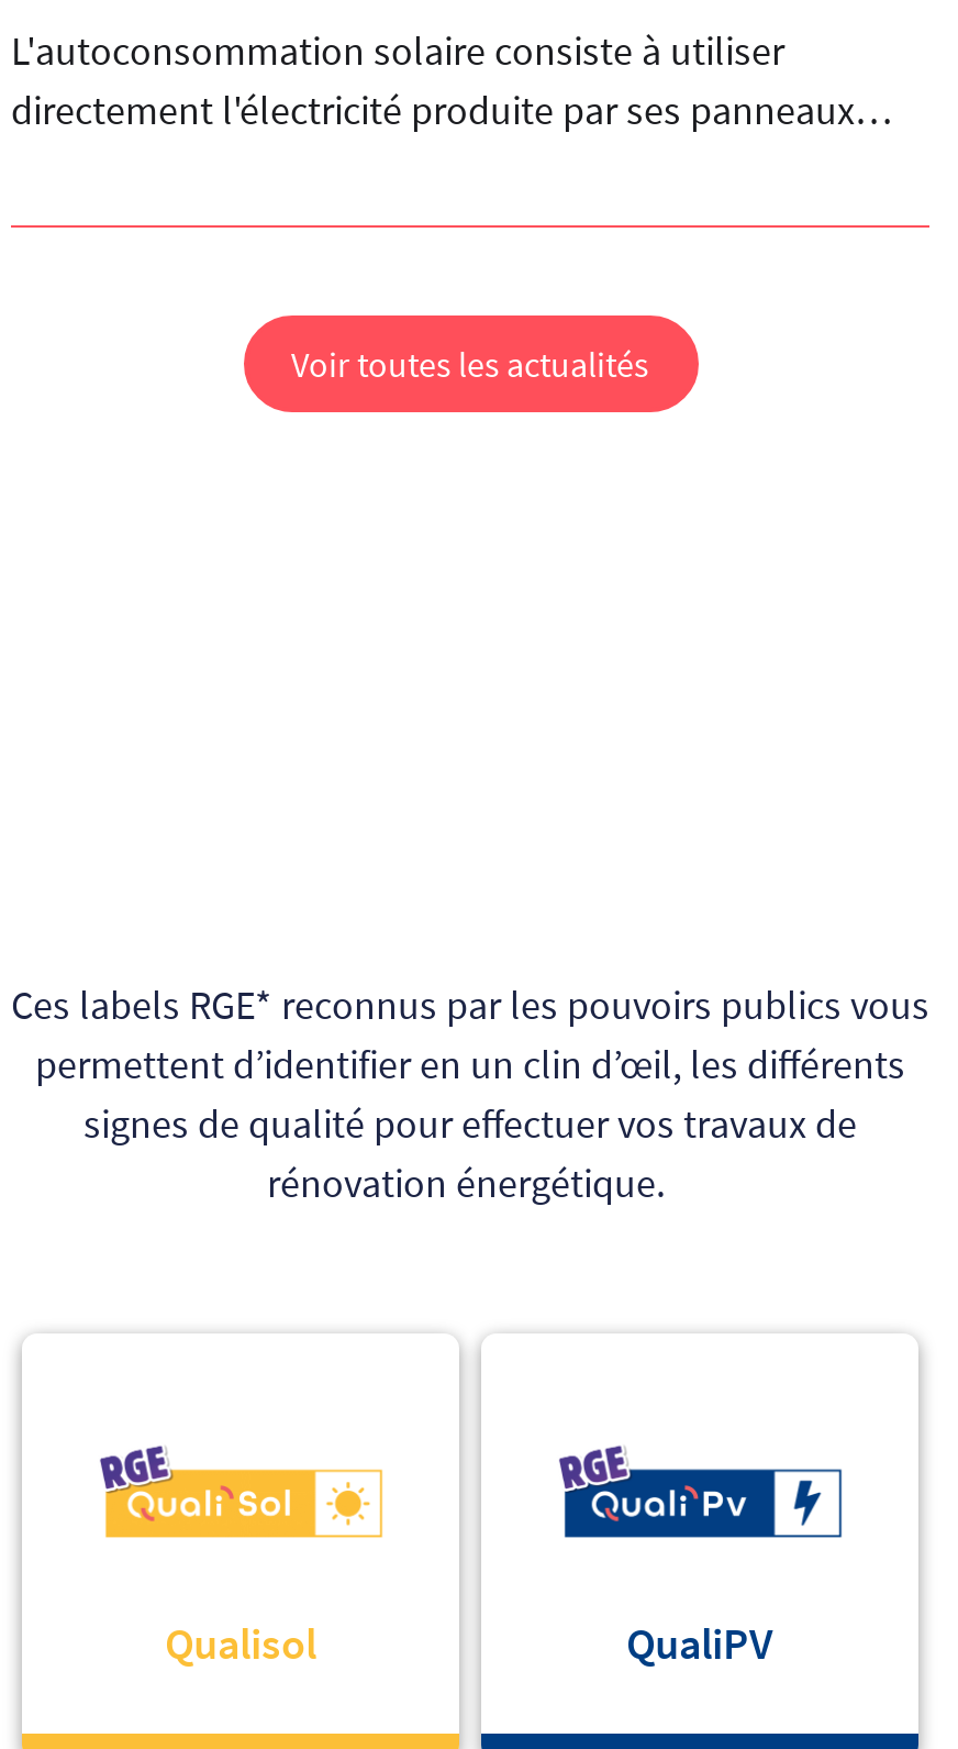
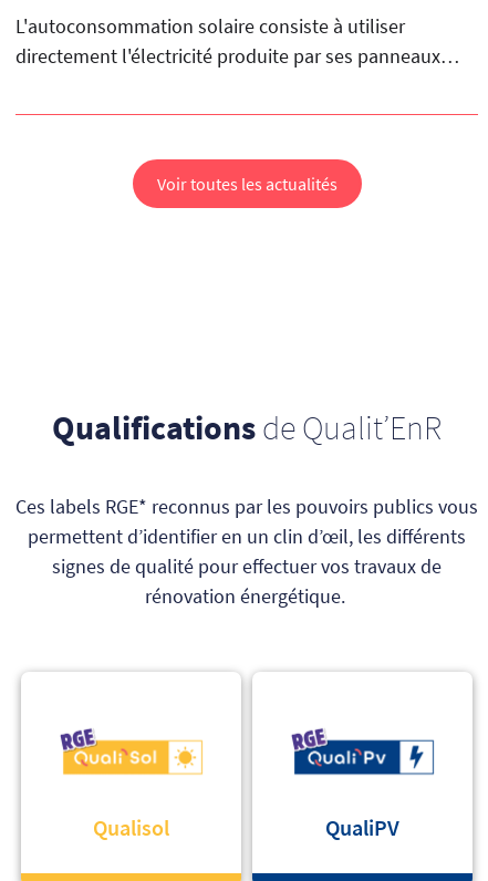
+ Qualifications de Qualit’EnR
